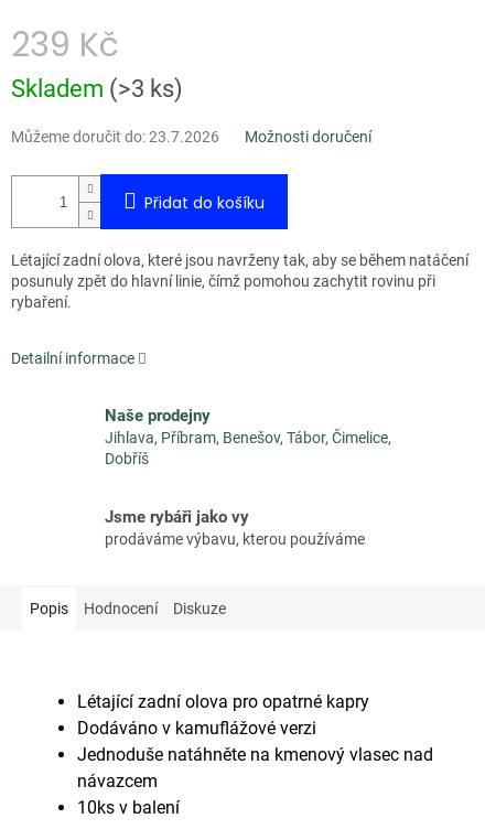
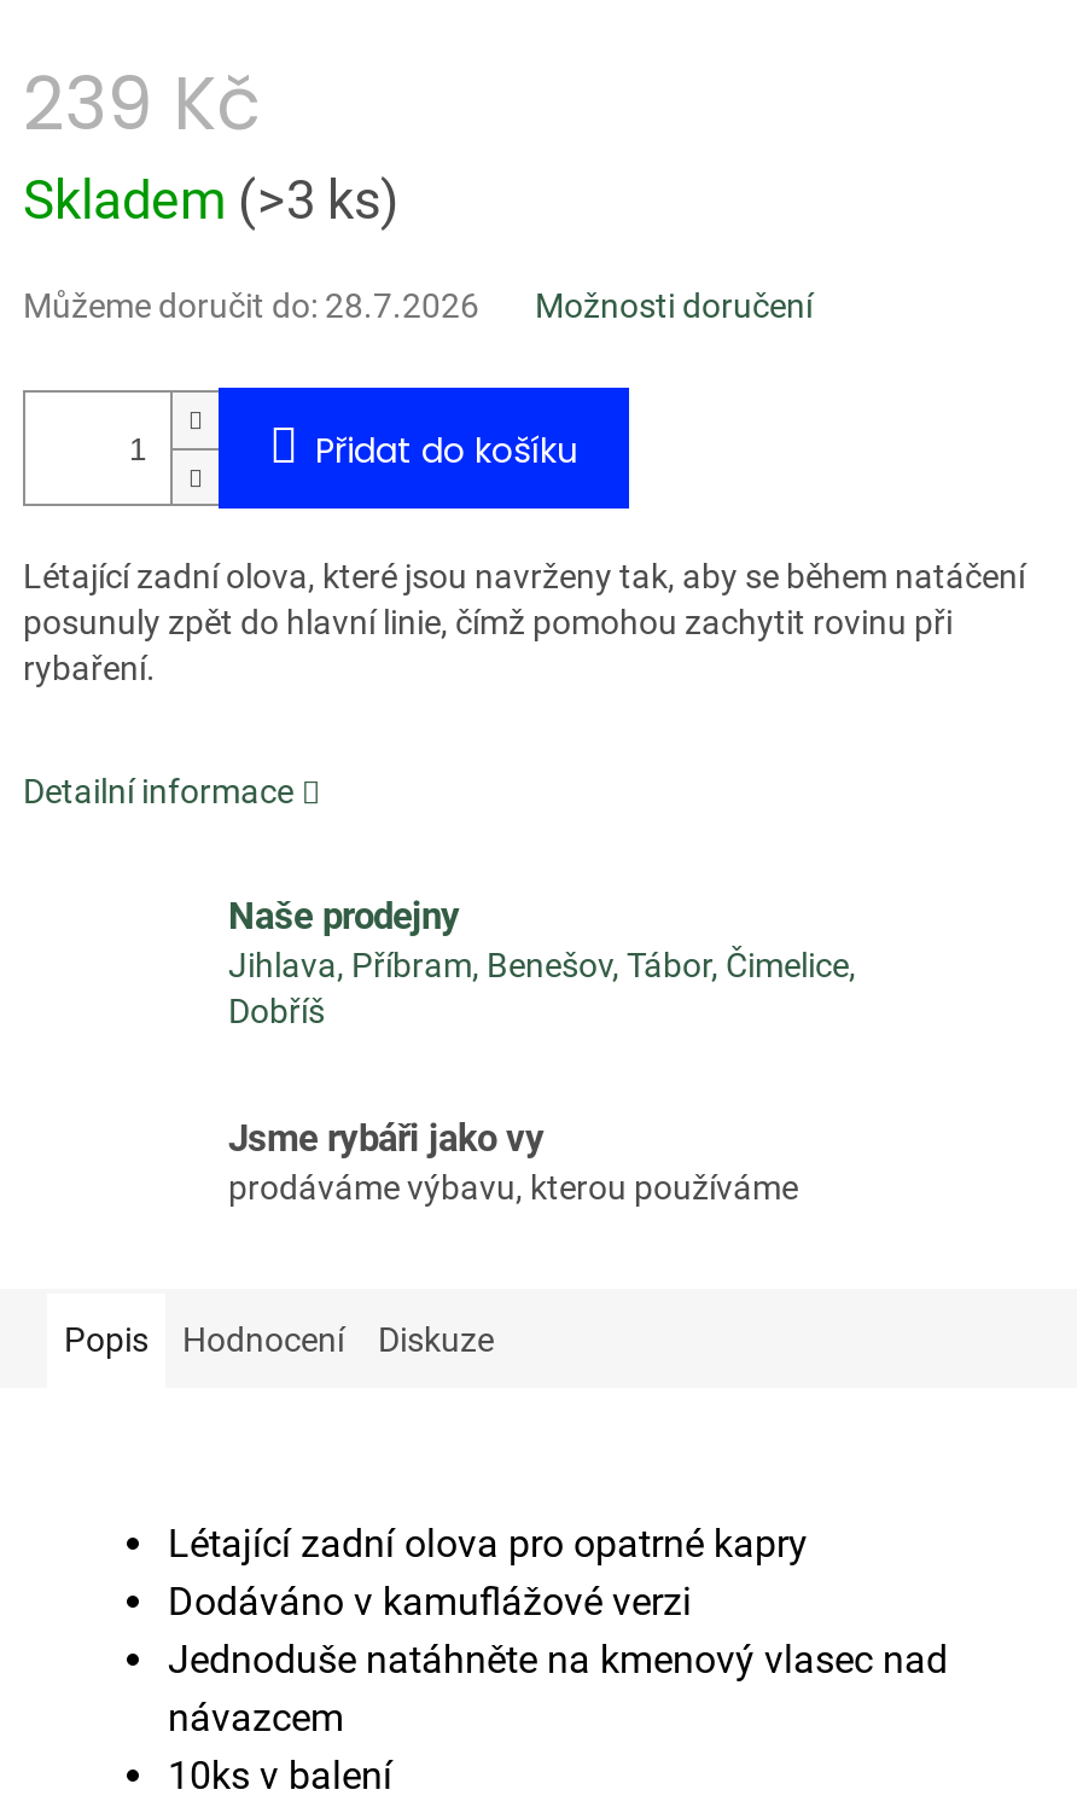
- Můžeme doručit do: 23.7.2026
+ Můžeme doručit do: 28.7.2026
